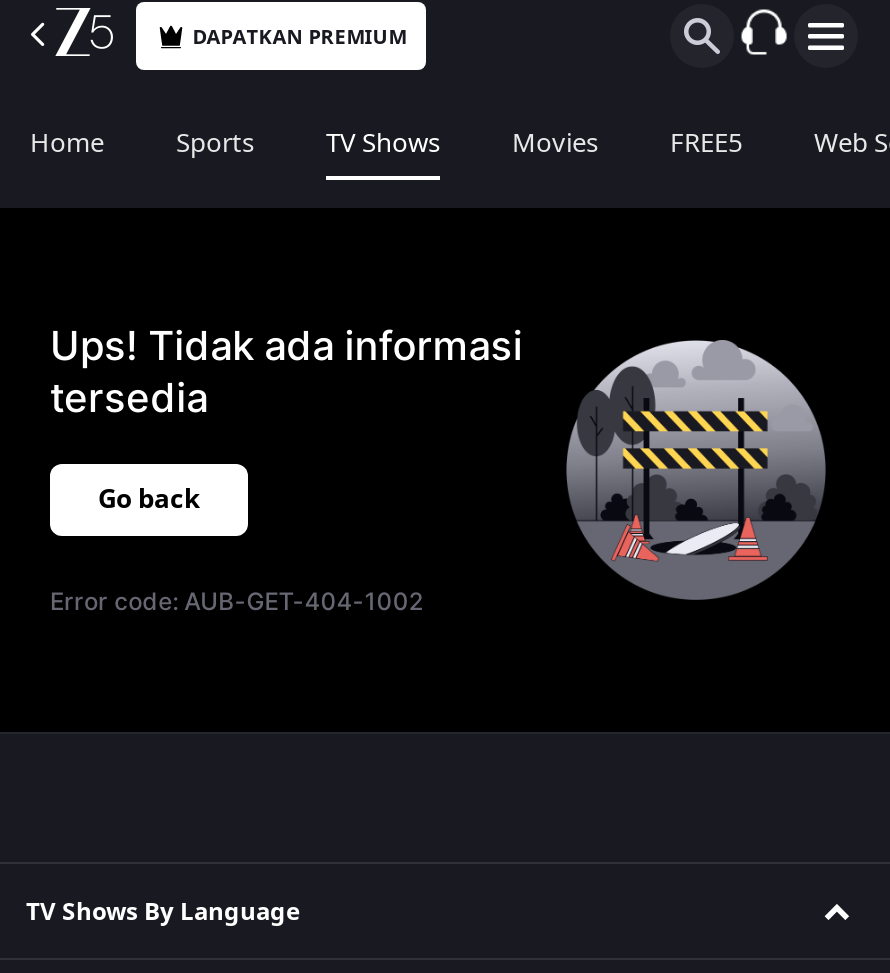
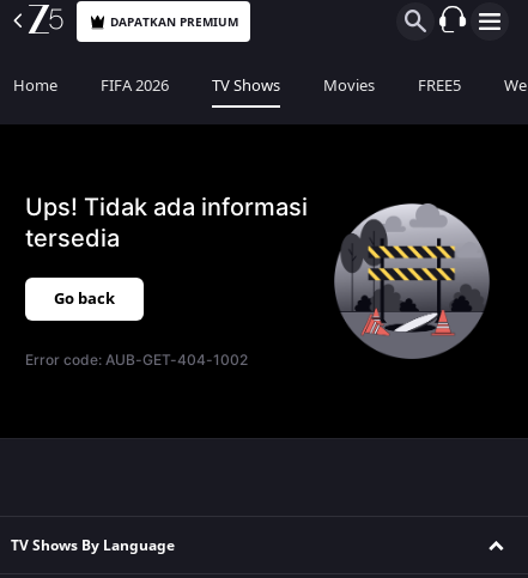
- Sports
+ FIFA 2026
